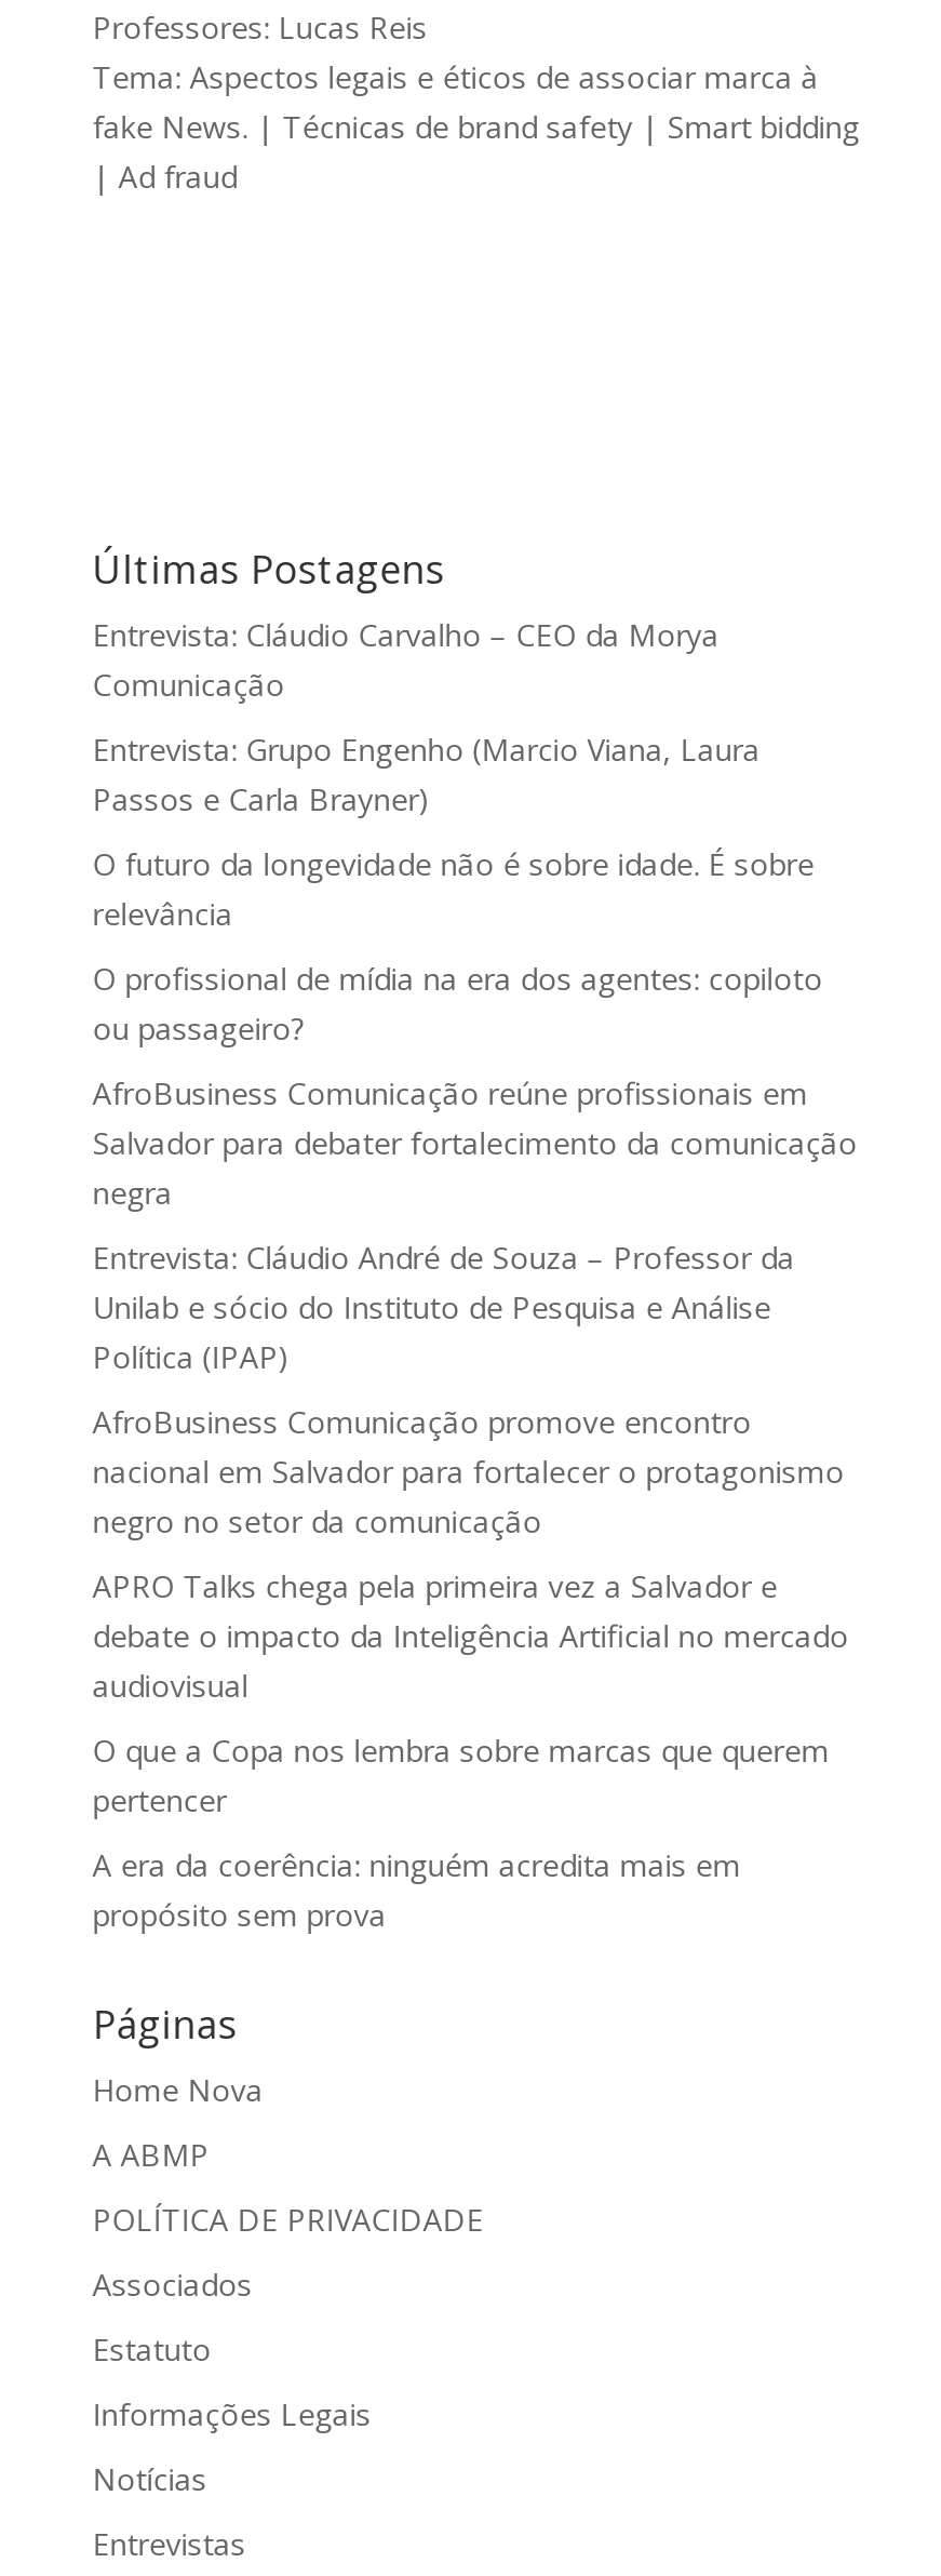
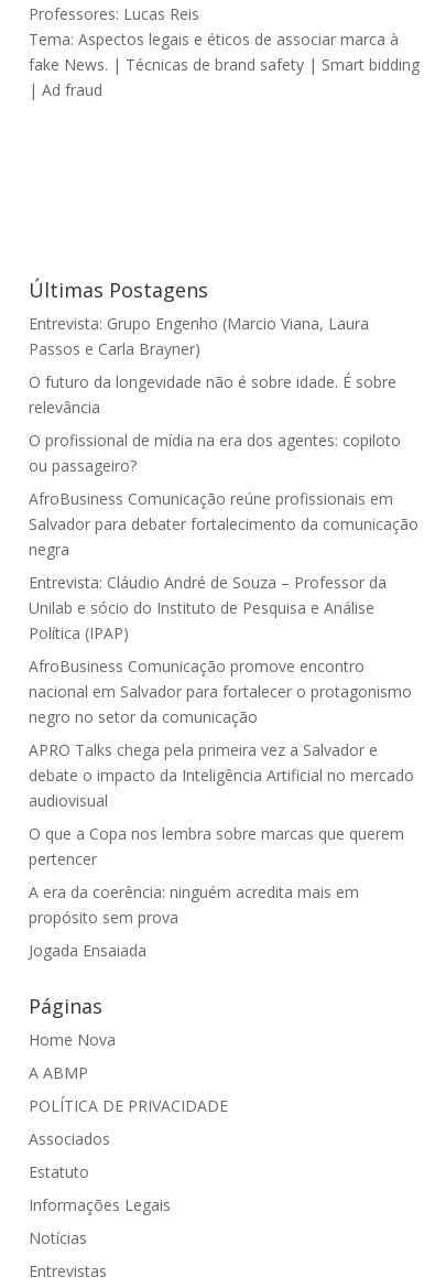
- Entrevista: Cláudio Carvalho – CEO da Morya
- Comunicação

moved up: Entrevista: Grupo Engenho (Marcio Viana, Laura | Passos e Carla Brayner) | O futuro da longevidade não é sobre idade. É sobre | ... | A era da coerência: ninguém acredita mais em | propósito sem prova

+ Jogada Ensaiada
